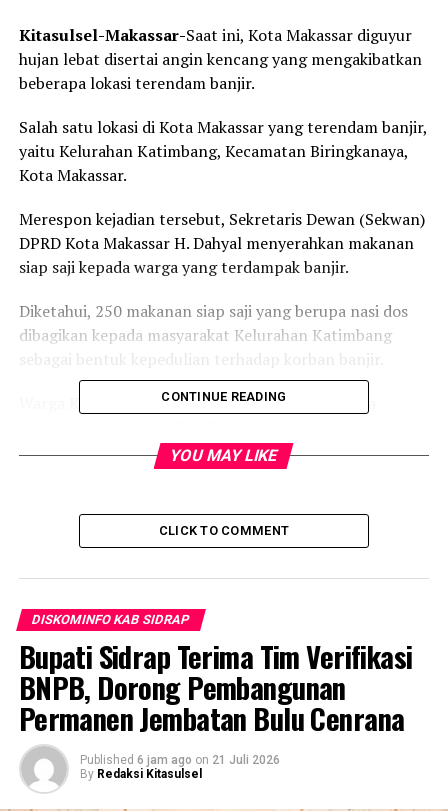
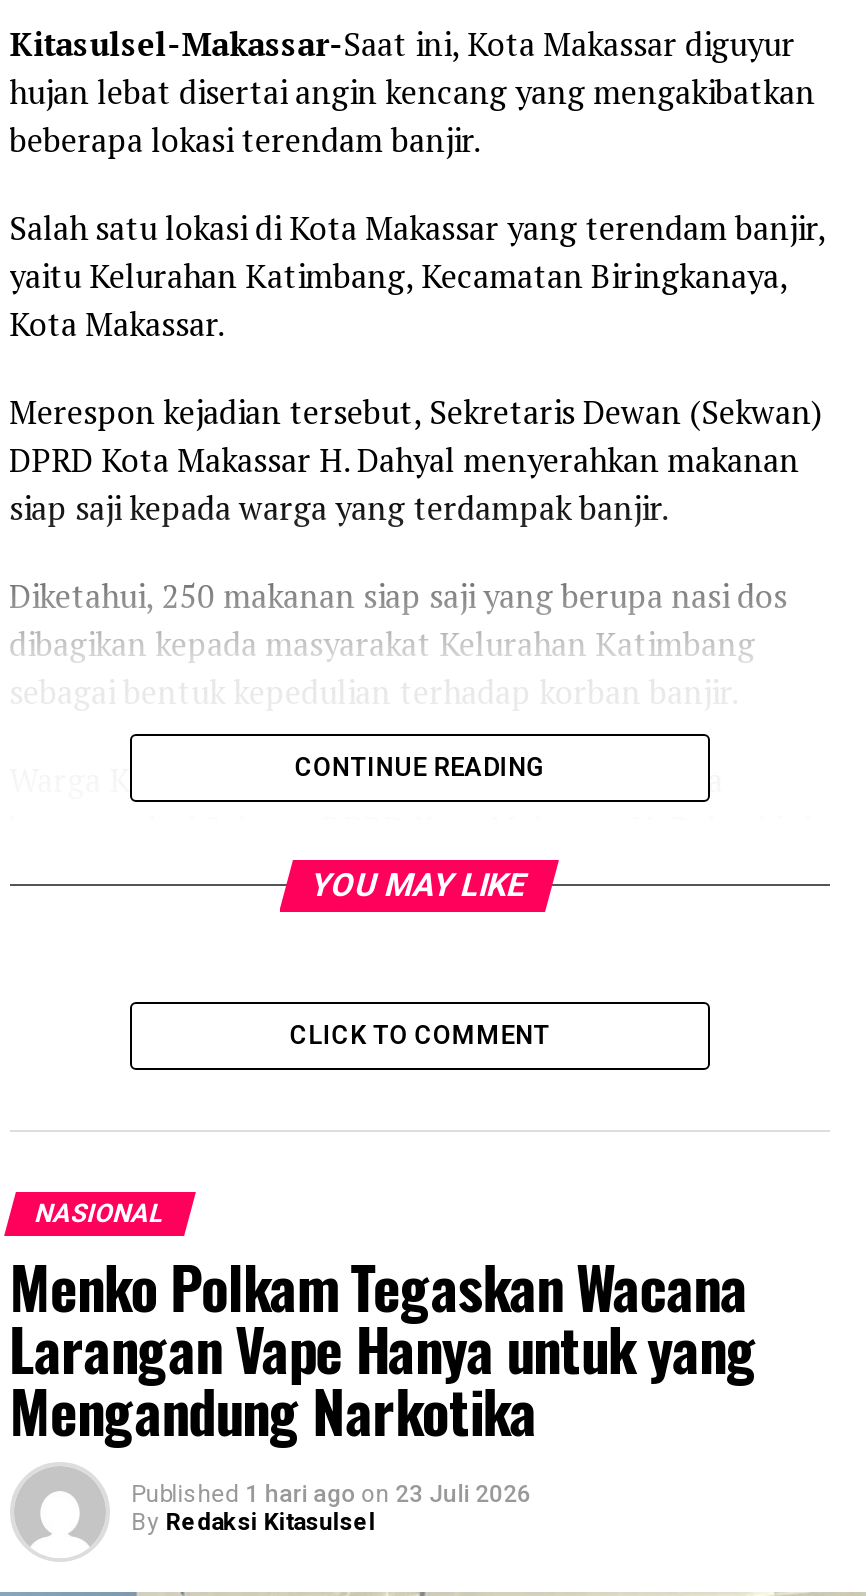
- DISKOMINFO KAB SIDRAP
- Bupati Sidrap Terima Tim Verifikasi
- BNPB, Dorong Pembangunan
- Permanen Jembatan Bulu Cenrana
- Published 6 jam ago on 21 Juli 2026
+ NASIONAL
+ Menko Polkam Tegaskan Wacana
+ Larangan Vape Hanya untuk yang
+ Mengandung Narkotika
+ Published 1 hari ago on 23 Juli 2026
